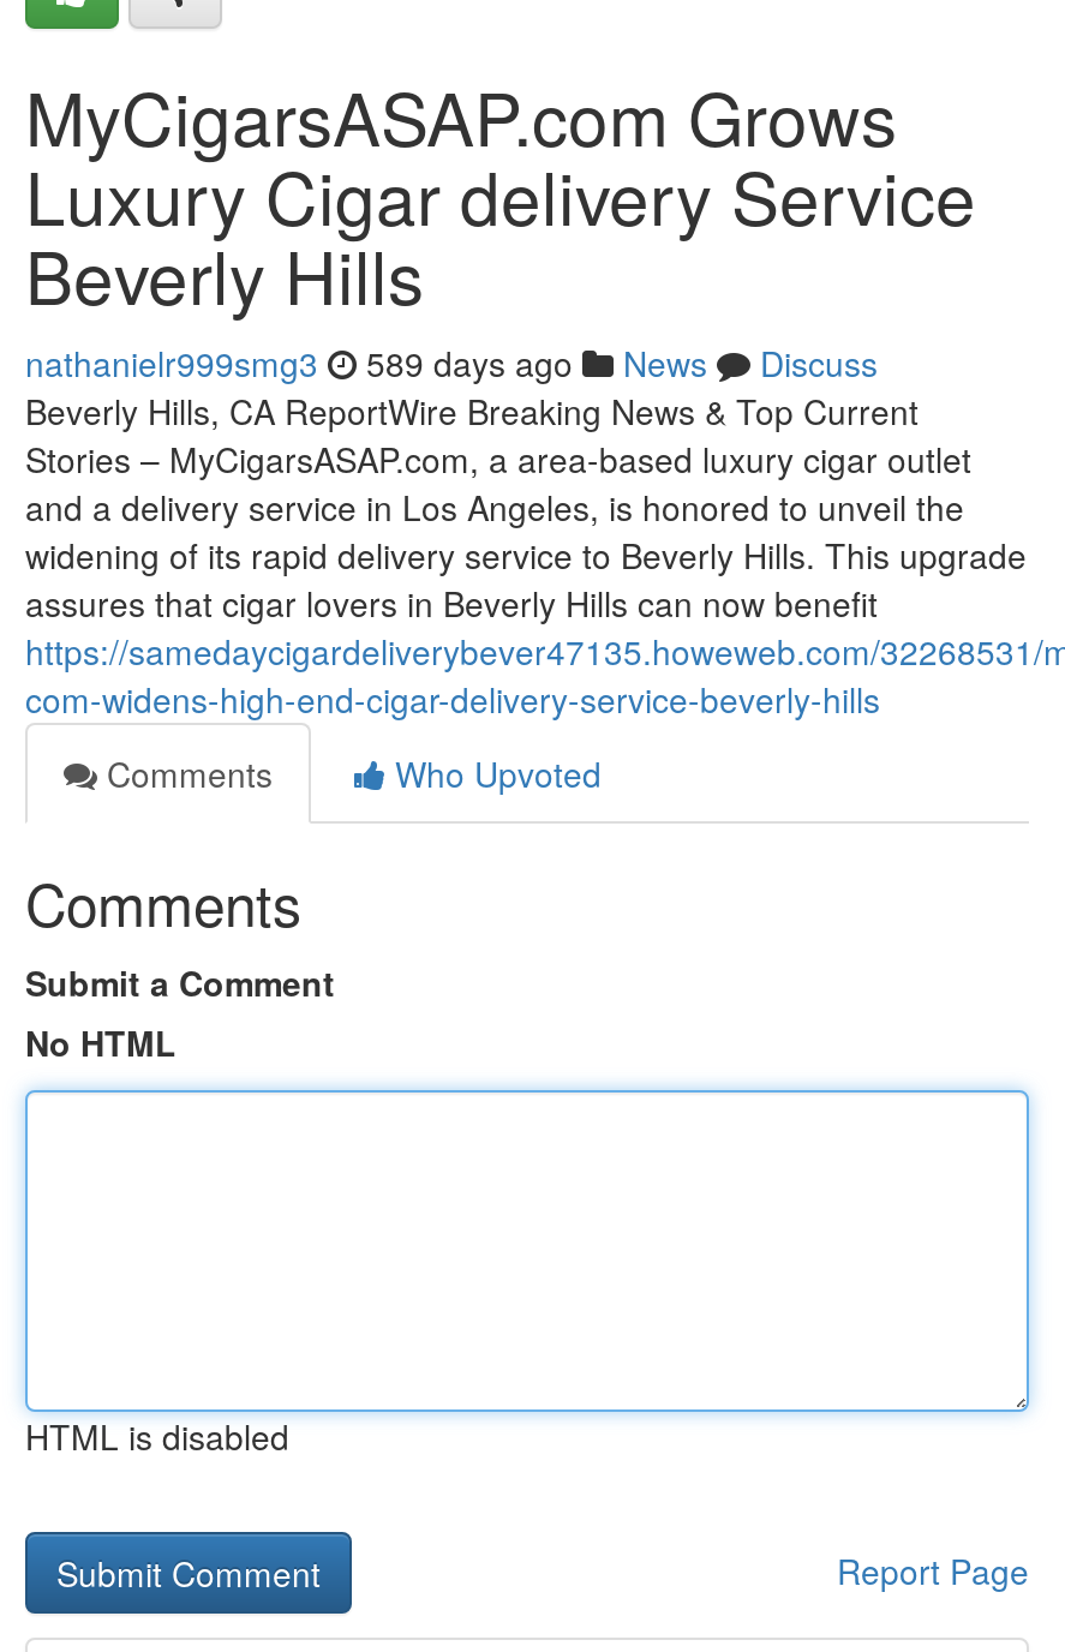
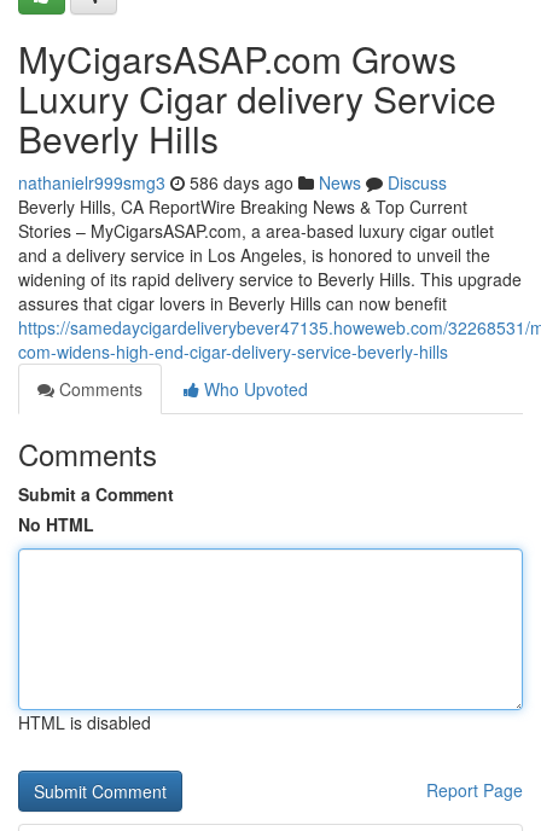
- nathanielr999smg3 589 days ago News Discuss
+ nathanielr999smg3 586 days ago News Discuss
